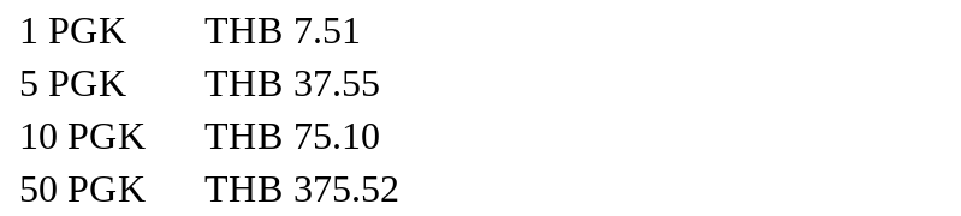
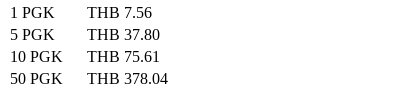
- 1 PGK THB 7.51
+ 1 PGK THB 7.56

- 5 PGK THB 37.55
+ 5 PGK THB 37.80

- 10 PGK THB 75.10
+ 10 PGK THB 75.61

- 50 PGK THB 375.52
+ 50 PGK THB 378.04
